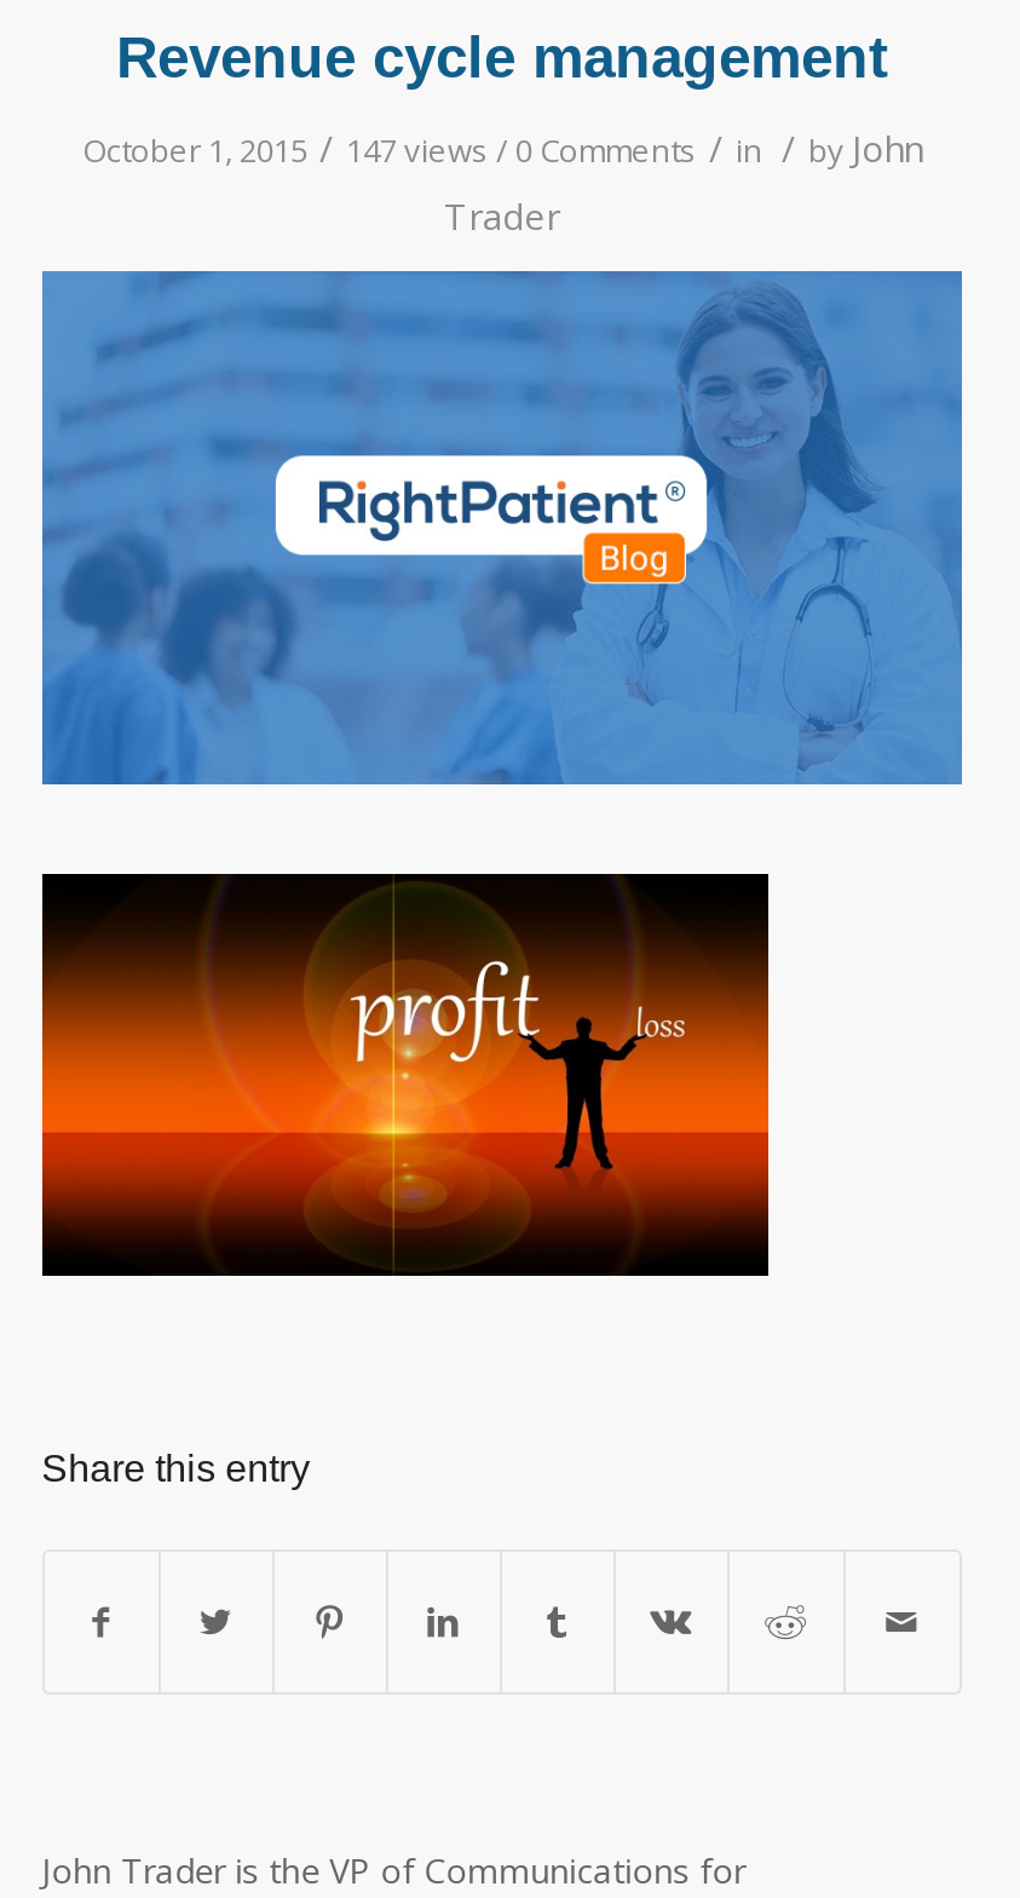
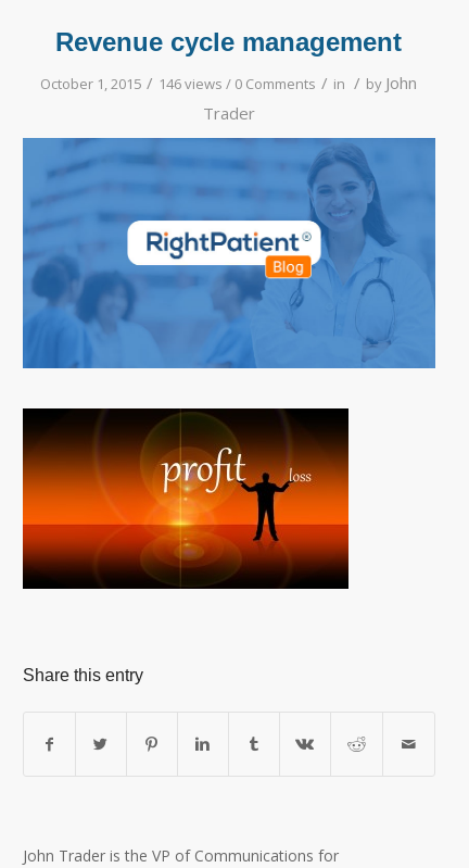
- October 1, 2015 / 147 views / 0 Comments / in / by John
+ October 1, 2015 / 146 views / 0 Comments / in / by John
